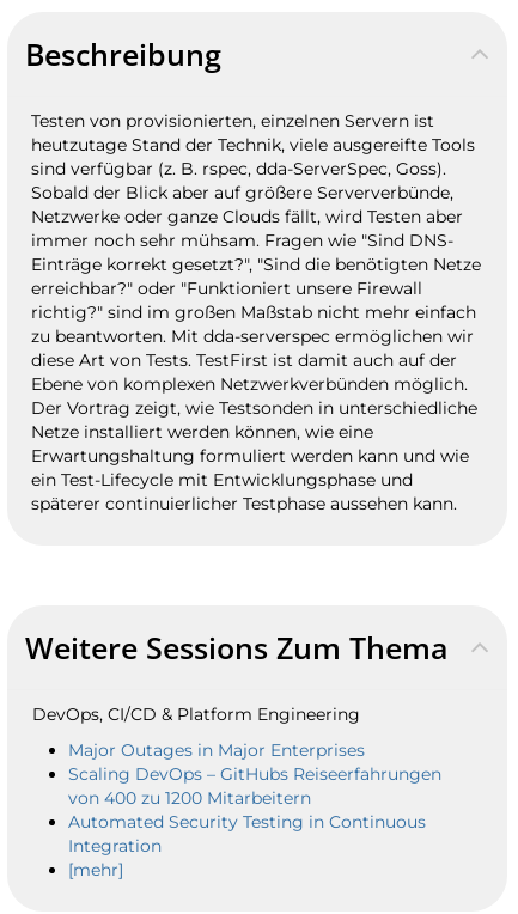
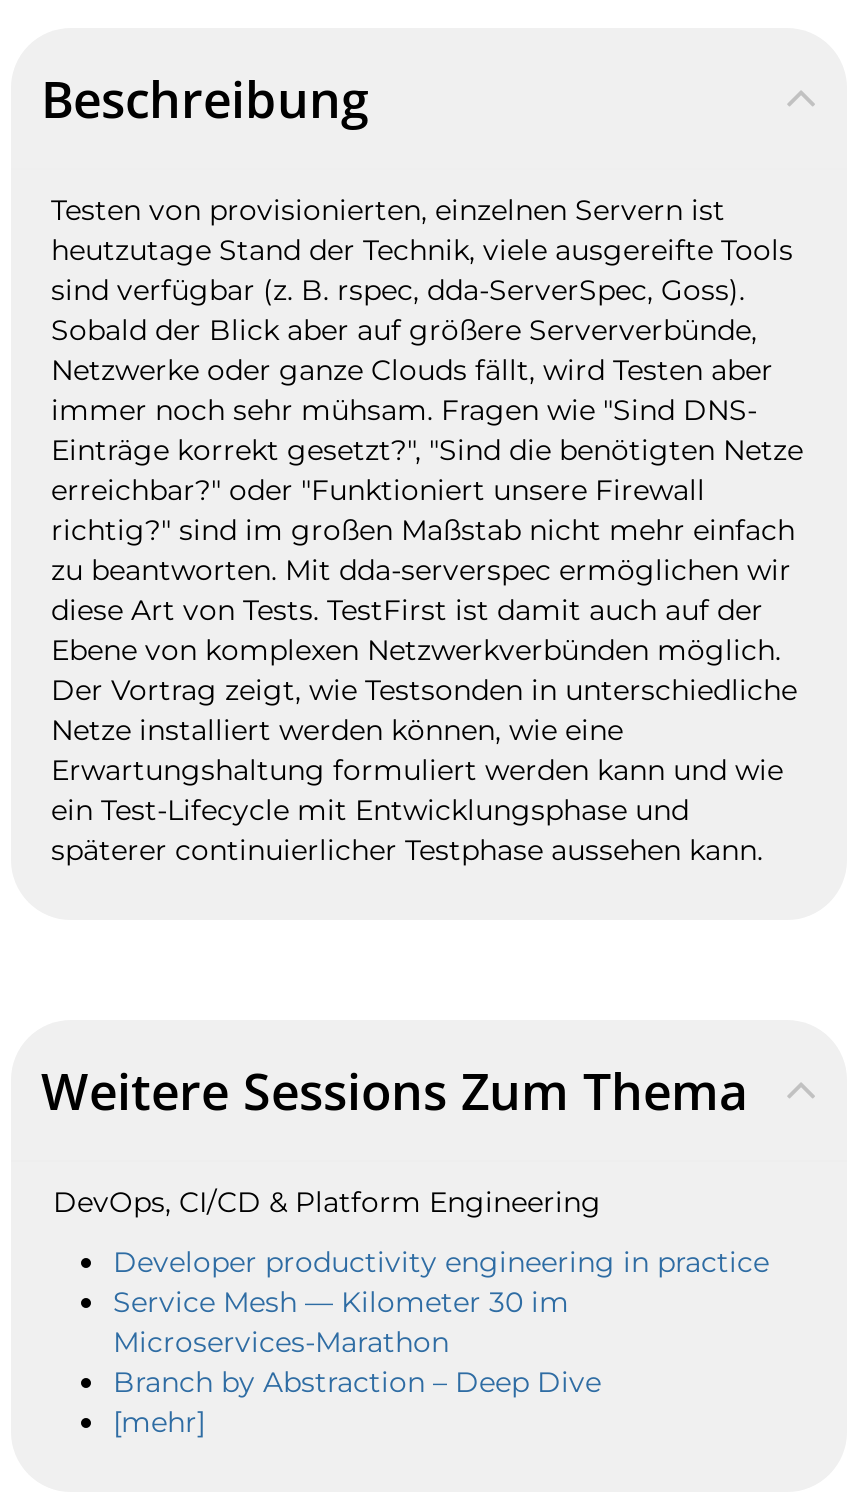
- Major Outages in Major Enterprises
- Scaling DevOps – GitHubs Reiseerfahrungen
- von 400 zu 1200 Mitarbeitern
- Automated Security Testing in Continuous
- Integration
+ Developer productivity engineering in practice
+ Service Mesh — Kilometer 30 im
+ Microservices-Marathon
+ Branch by Abstraction – Deep Dive
